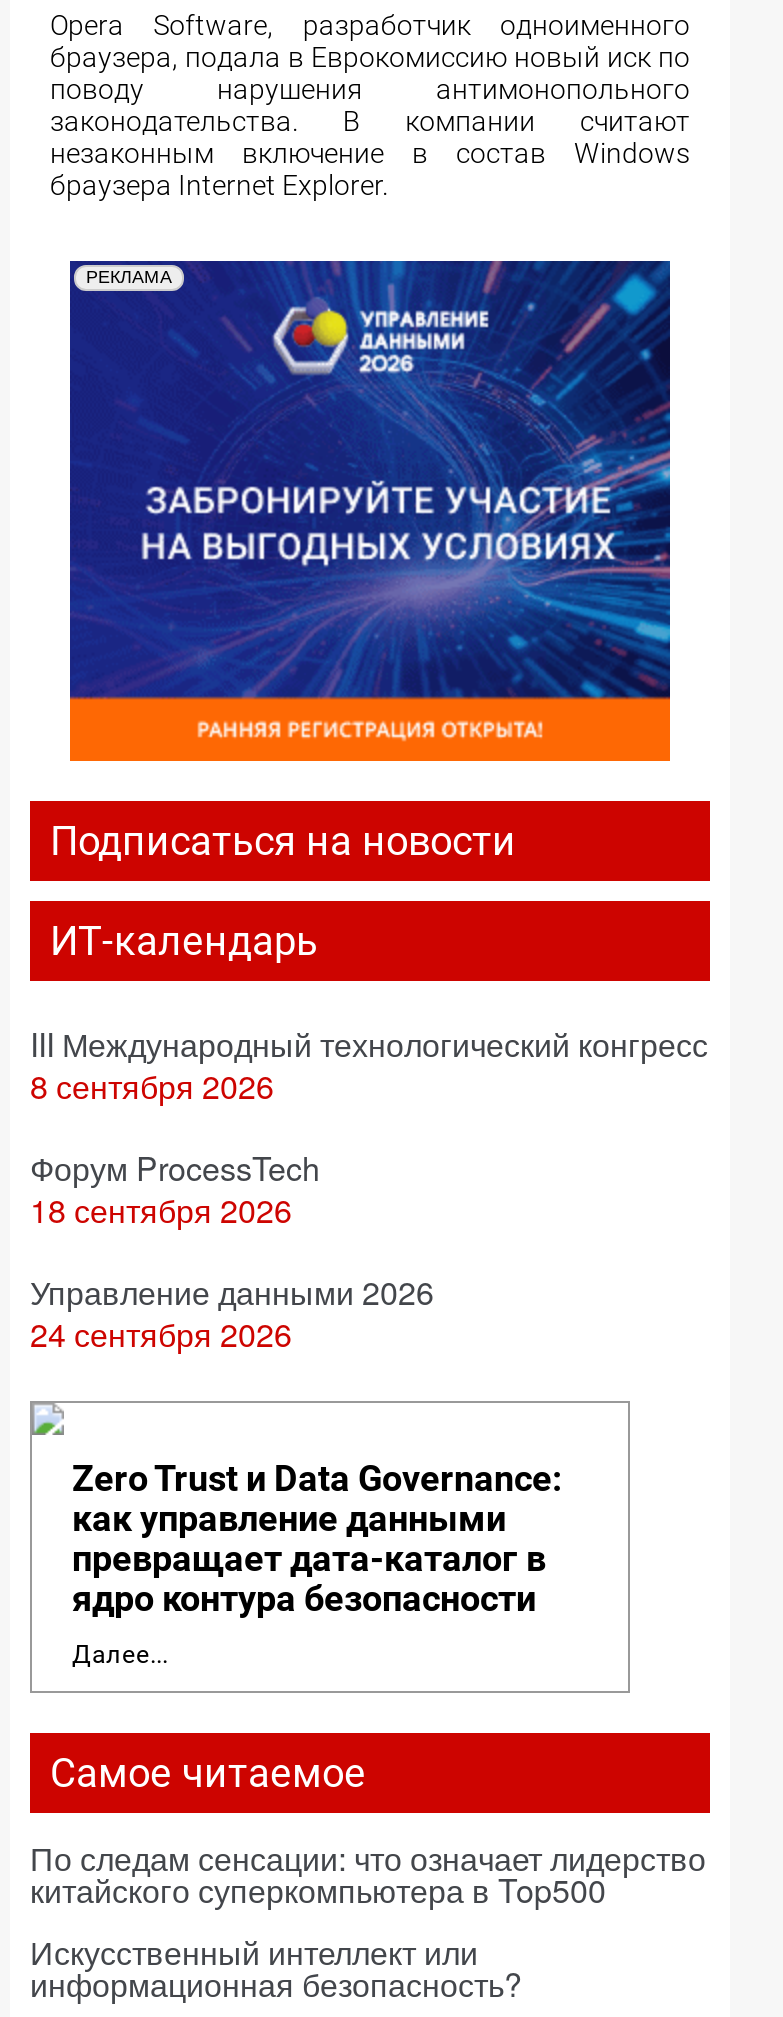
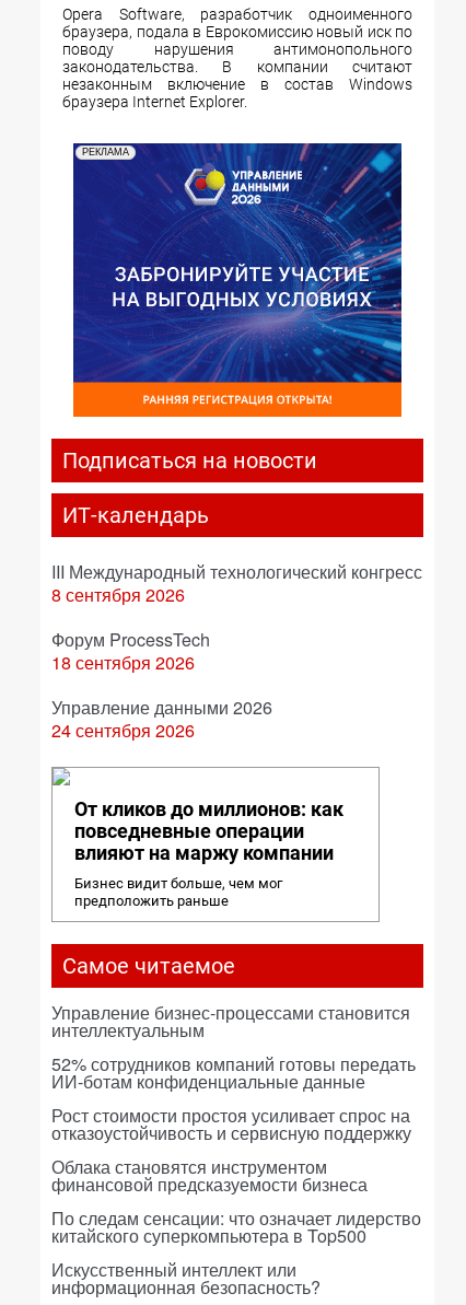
- Zero Trust и Data Governance:
- как управление данными
- превращает дата-каталог в
- ядро контура безопасности
+ От кликов до миллионов: как
+ повседневные операции
+ влияют на маржу компании

- Далее...
+ Бизнес видит больше, чем мог
+ предположить раньше

+ Управление бизнес-процессами становится
+ интеллектуальным
+ 52% сотрудников компаний готовы передать
+ ИИ-ботам конфиденциальные данные
+ Рост стоимости простоя усиливает спрос на
+ отказоустойчивость и сервисную поддержку
+ Облака становятся инструментом
+ финансовой предсказуемости бизнеса
